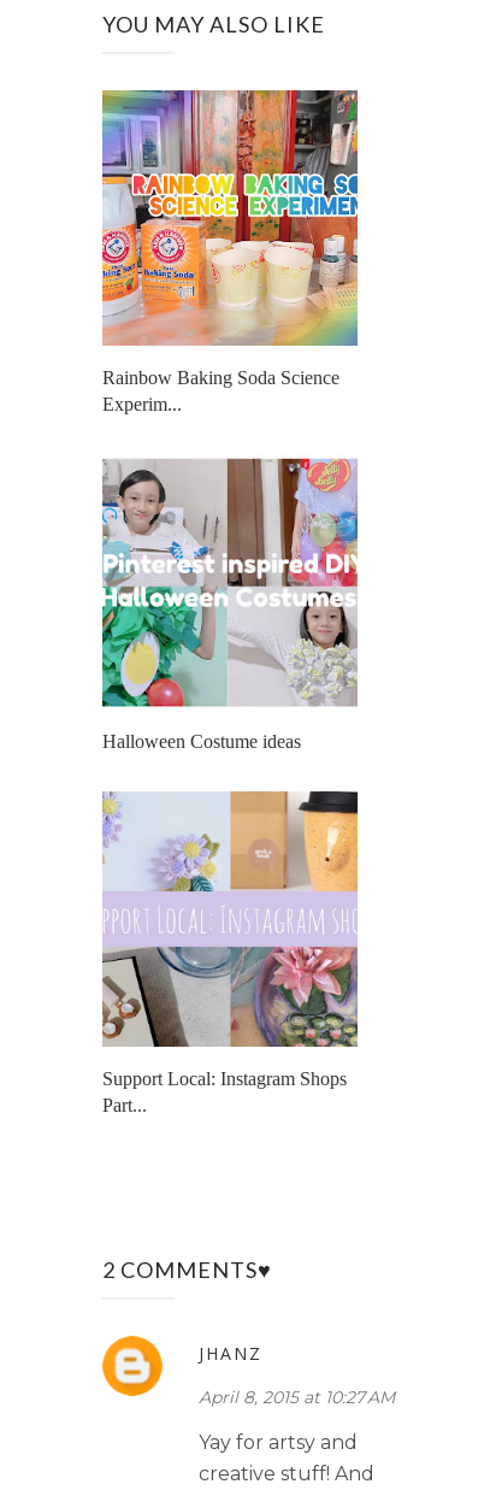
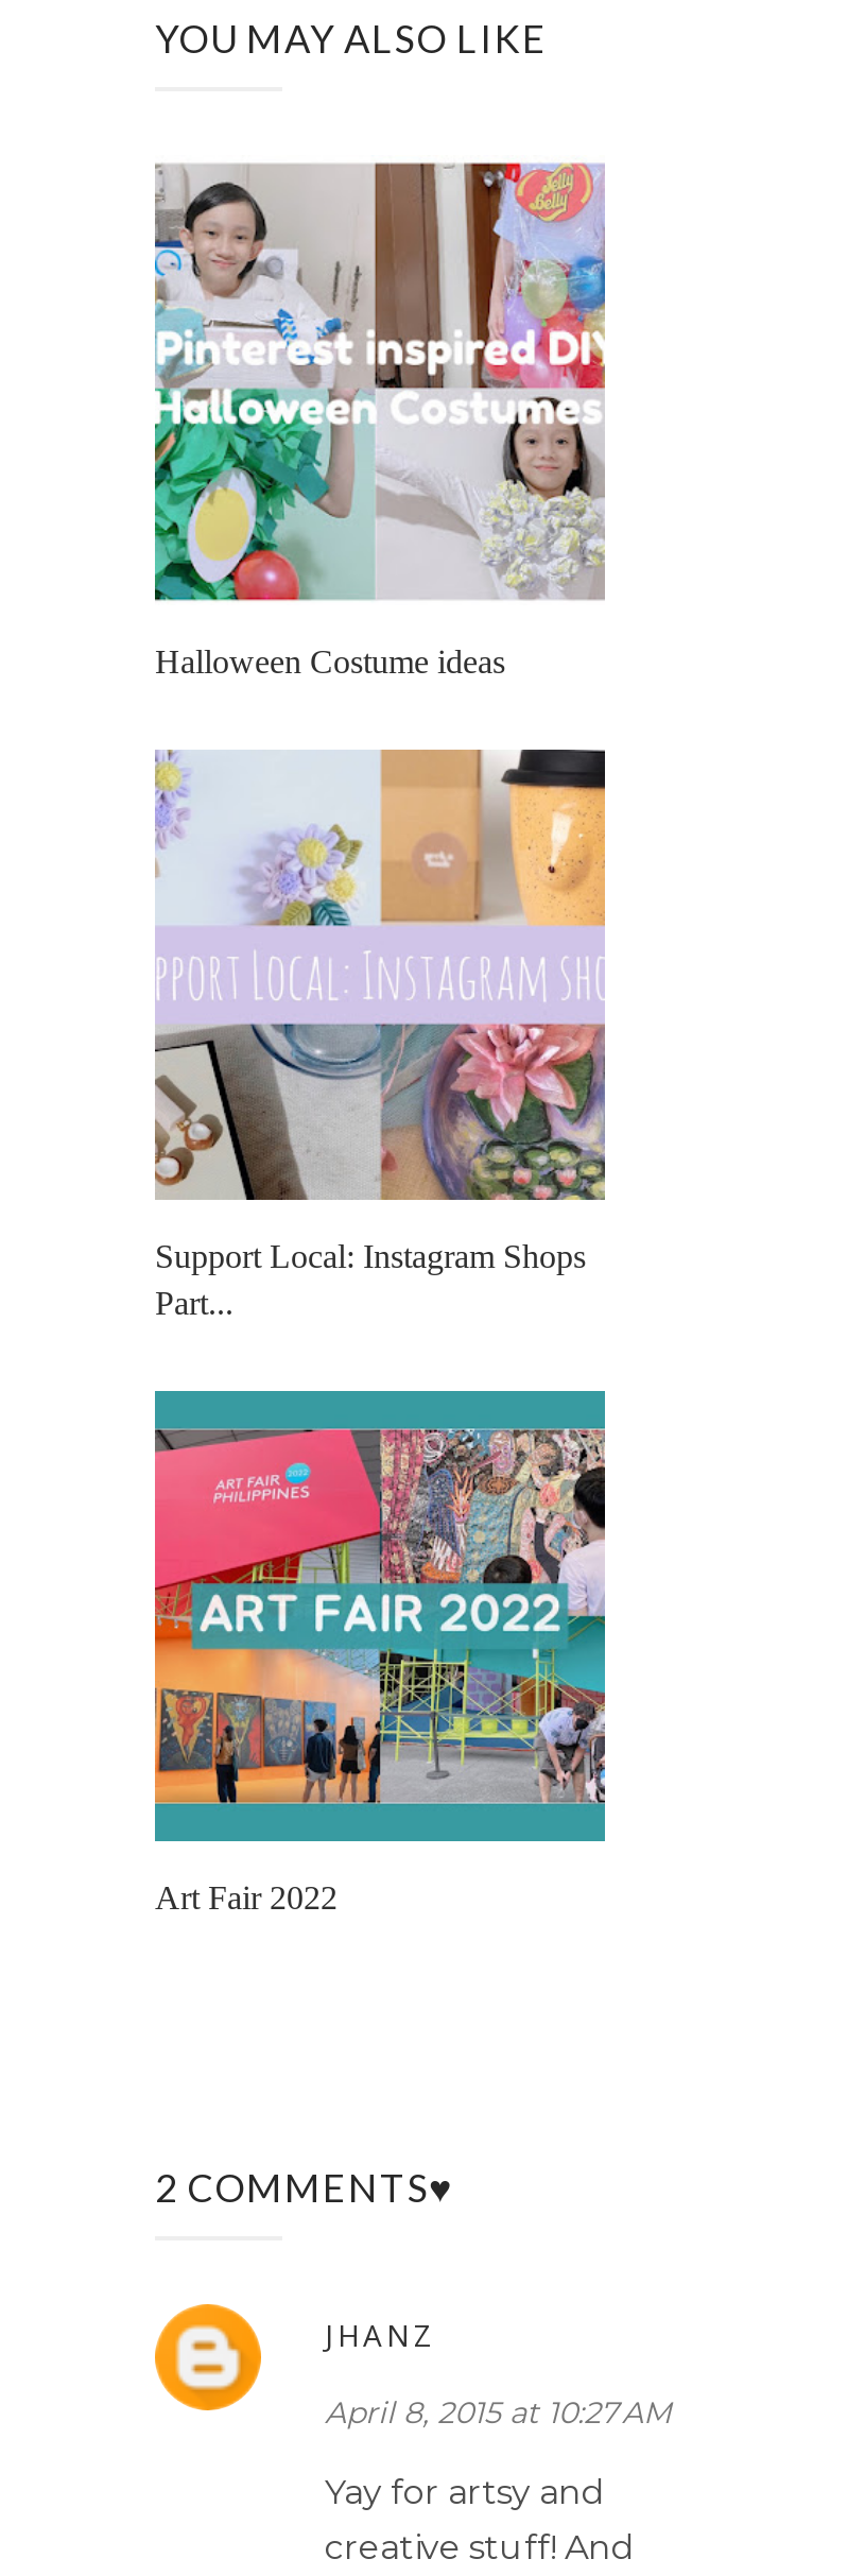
- [image]
- Rainbow Baking Soda Science
- Experim...

moved up: [image] | Halloween Costume ideas | Support Local: Instagram Shops | Part...

+ [image]
+ Art Fair 2022
